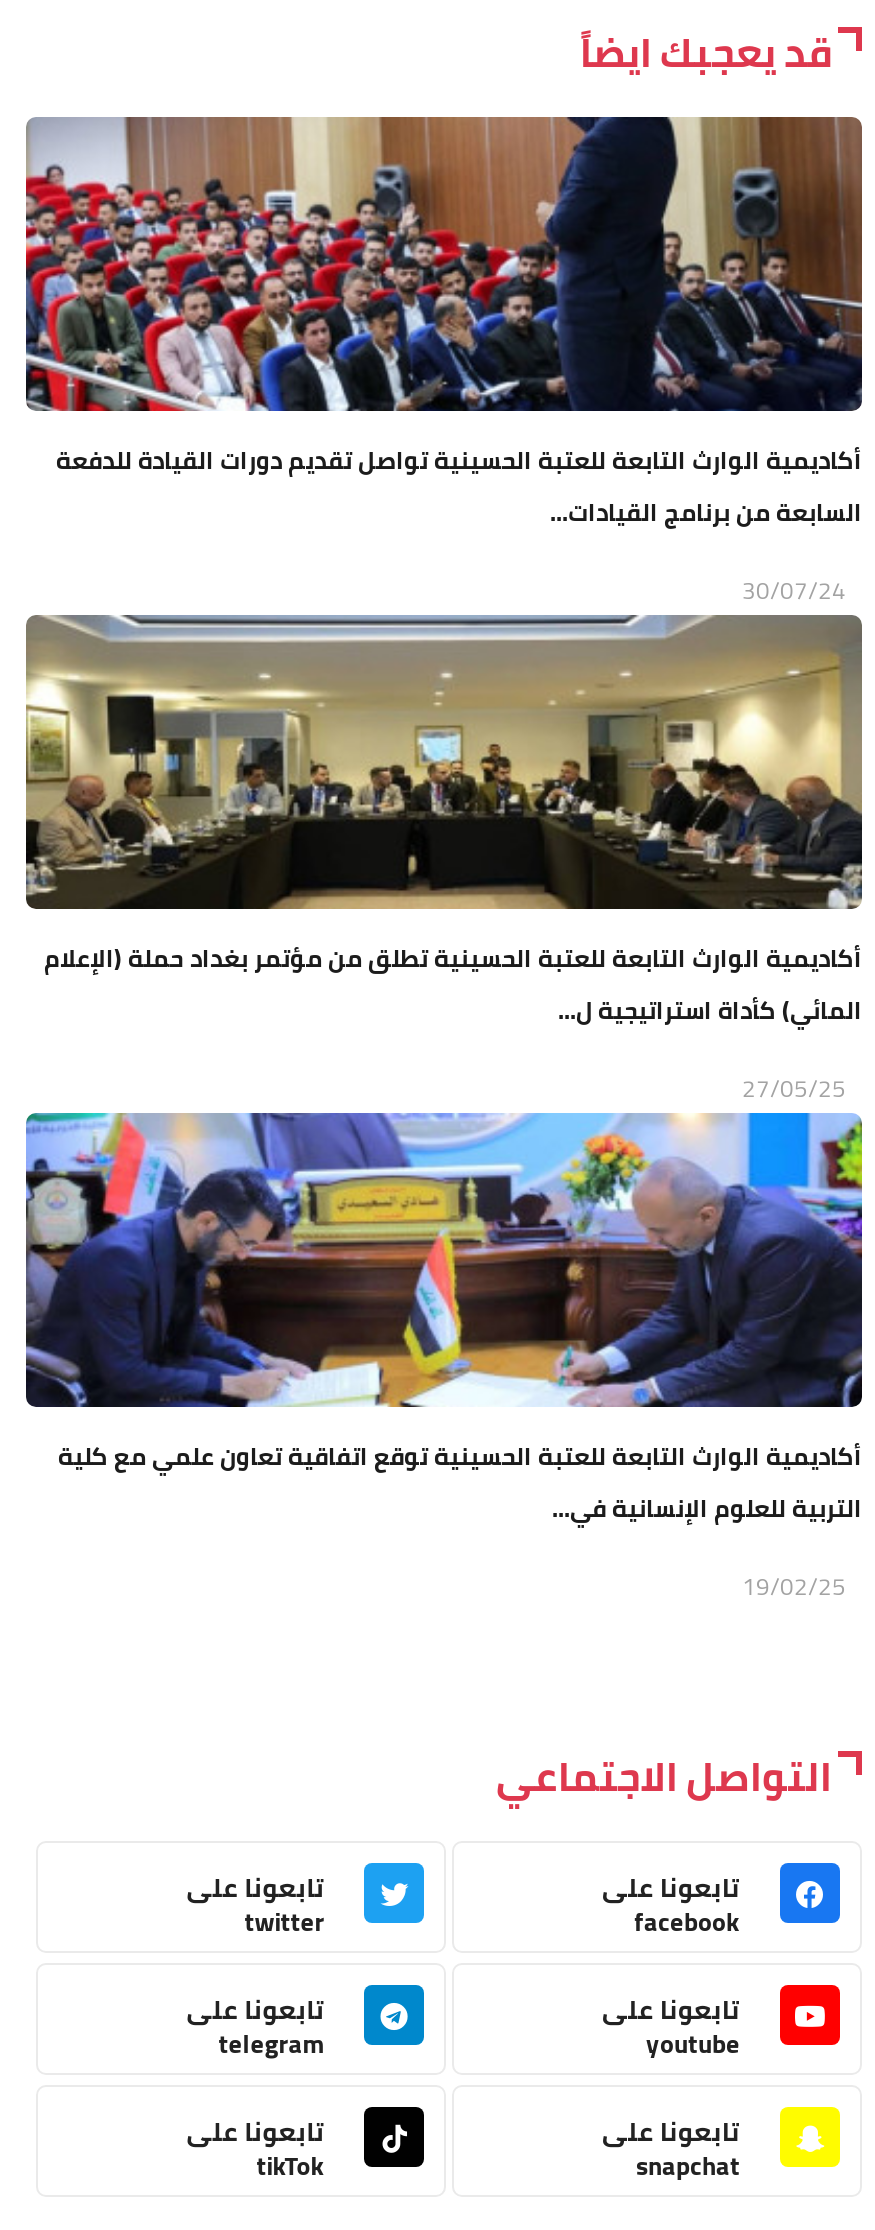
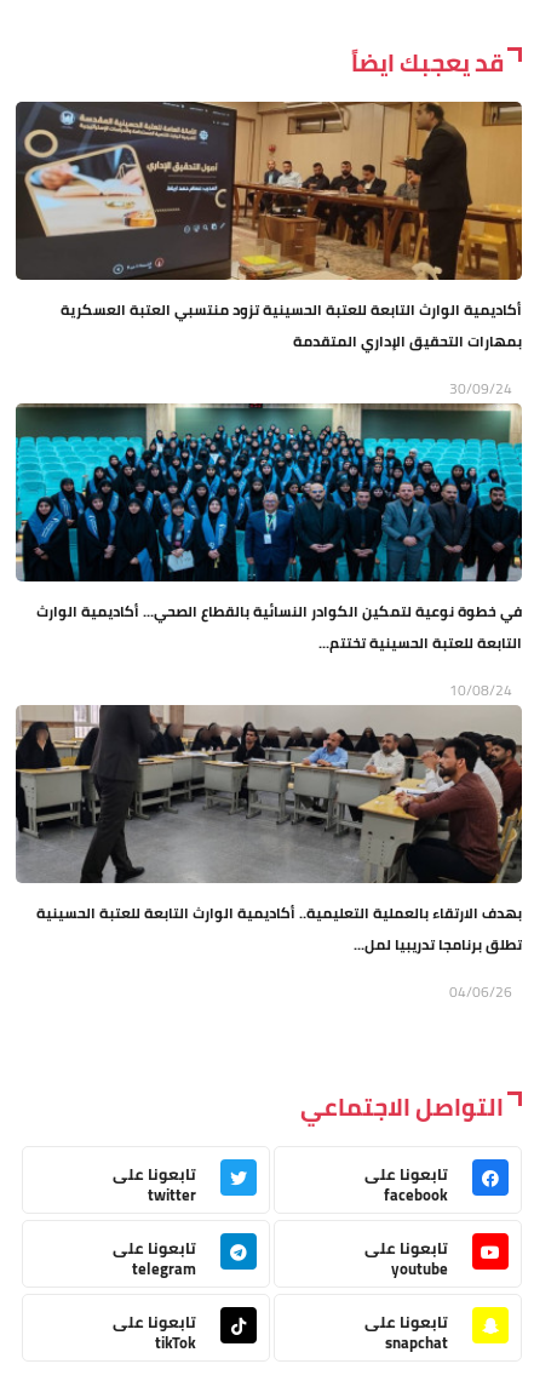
- [image]
- أكاديمية الوارث التابعة للعتبة الحسينية تواصل تقديم دورات القيادة للدفعة
- السابعة من برنامج القيادات...
+ [image]
+ أكاديمية الوارث التابعة للعتبة الحسينية تزود منتسبي العتبة العسكرية
+ بمهارات التحقيق الإداري المتقدمة

- 30/07/24
+ 30/09/24

- [image]
- أكاديمية الوارث التابعة للعتبة الحسينية تطلق من مؤتمر بغداد حملة (الإعلام
- المائي) كأداة استراتيجية ل...
+ [image]
+ في خطوة نوعية لتمكين الكوادر النسائية بالقطاع الصحي... أكاديمية الوارث
+ التابعة للعتبة الحسينية تختتم...

- 27/05/25
+ 10/08/24

- [image]
- أكاديمية الوارث التابعة للعتبة الحسينية توقع اتفاقية تعاون علمي مع كلية
- التربية للعلوم الإنسانية في...
+ [image]
+ بهدف الارتقاء بالعملية التعليمية.. أكاديمية الوارث التابعة للعتبة الحسينية
+ تطلق برنامجا تدريبيا لمل...

- 19/02/25
+ 04/06/26
